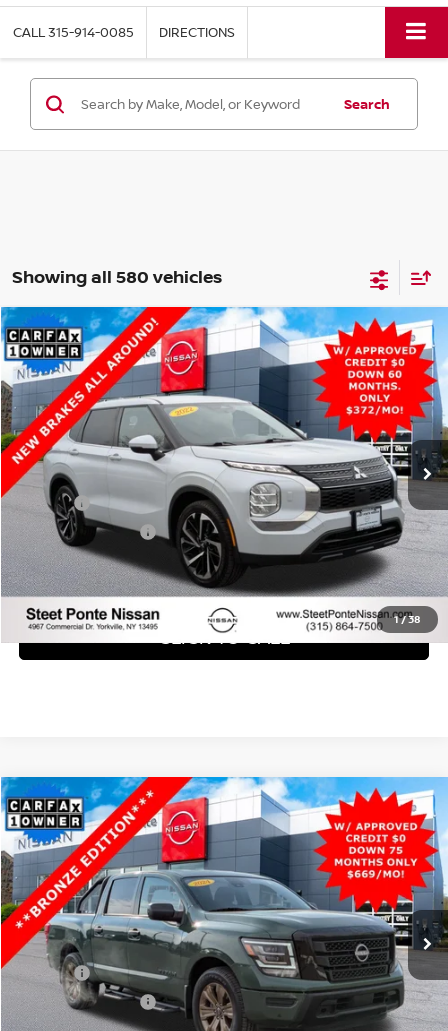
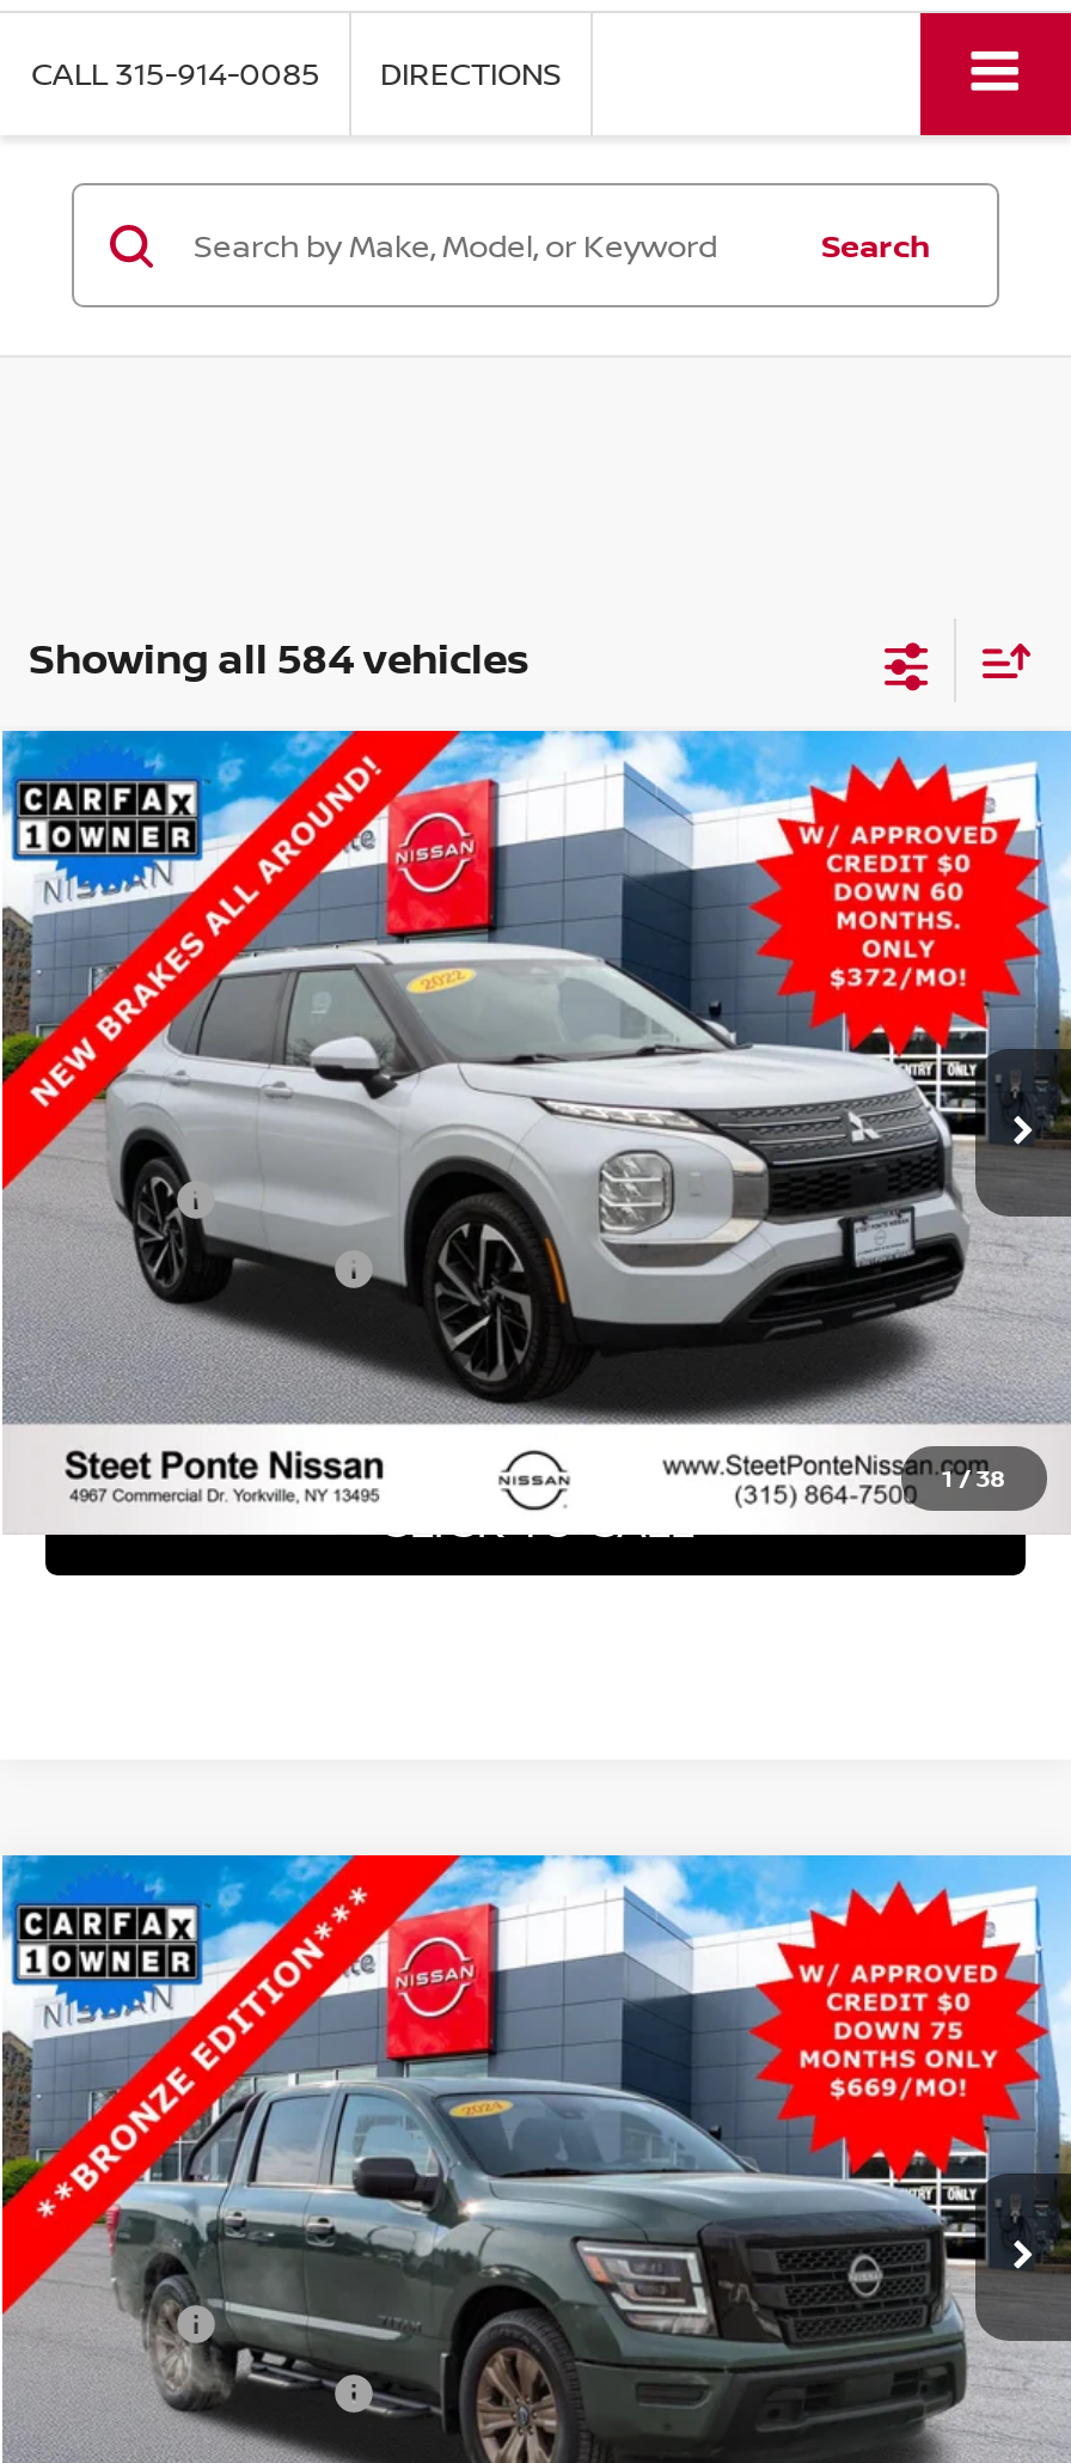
- Showing all 580 vehicles
+ Showing all 584 vehicles
